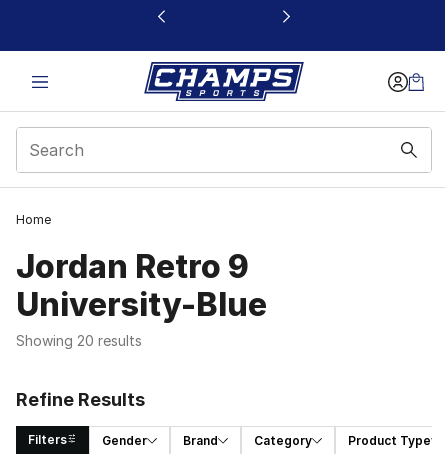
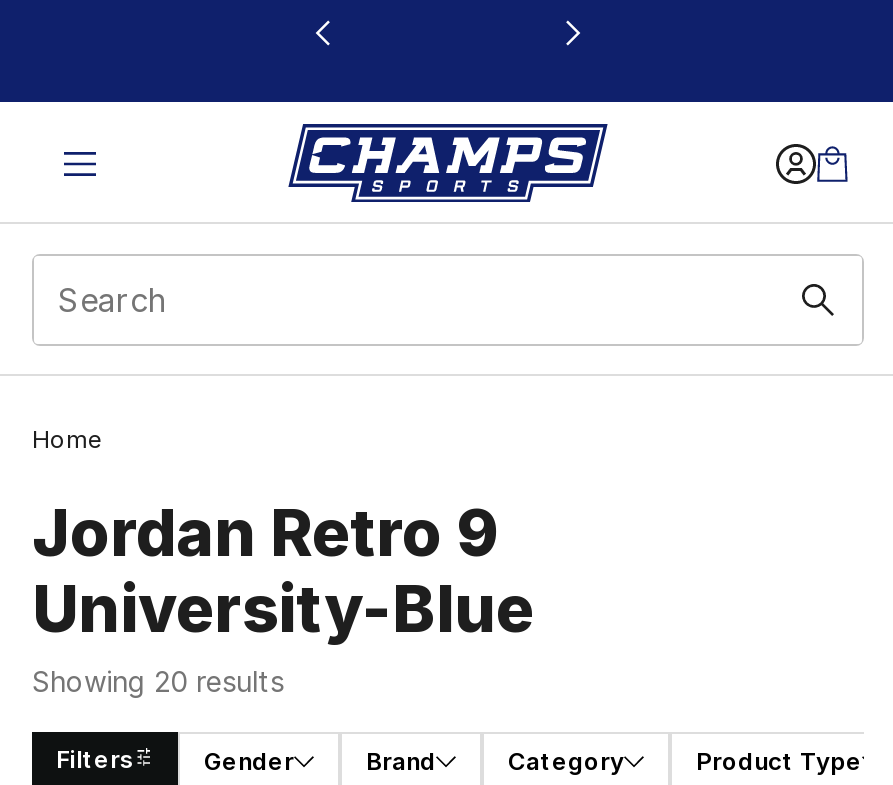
- Refine Results
